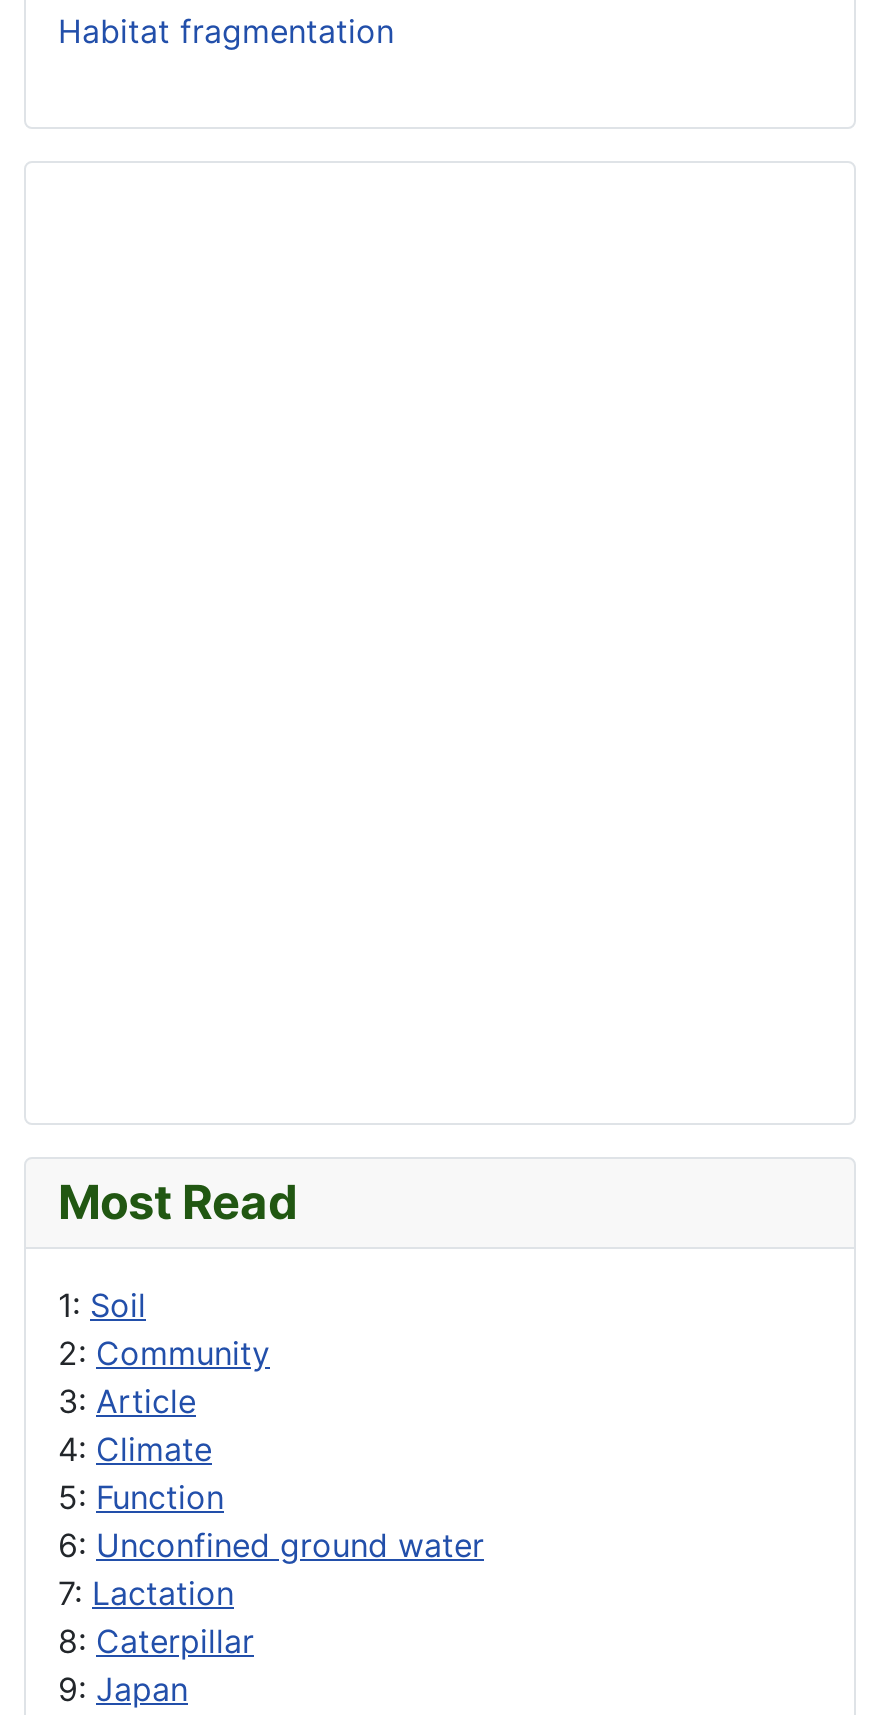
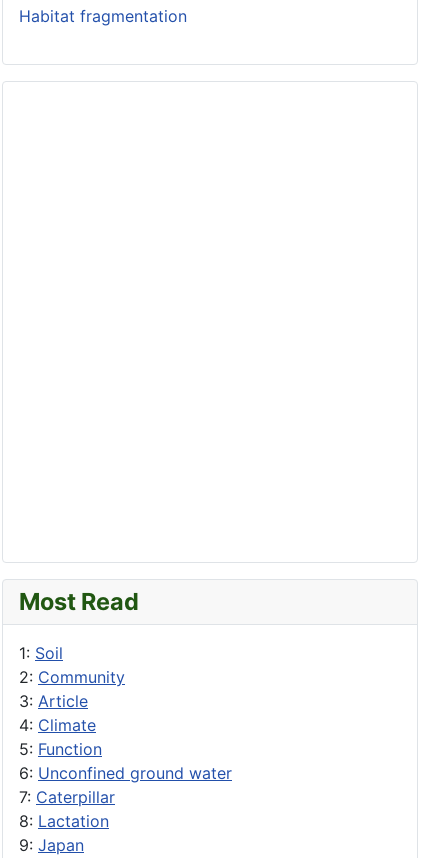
- 7: Lactation
- 8: Caterpillar
+ 7: Caterpillar
+ 8: Lactation
